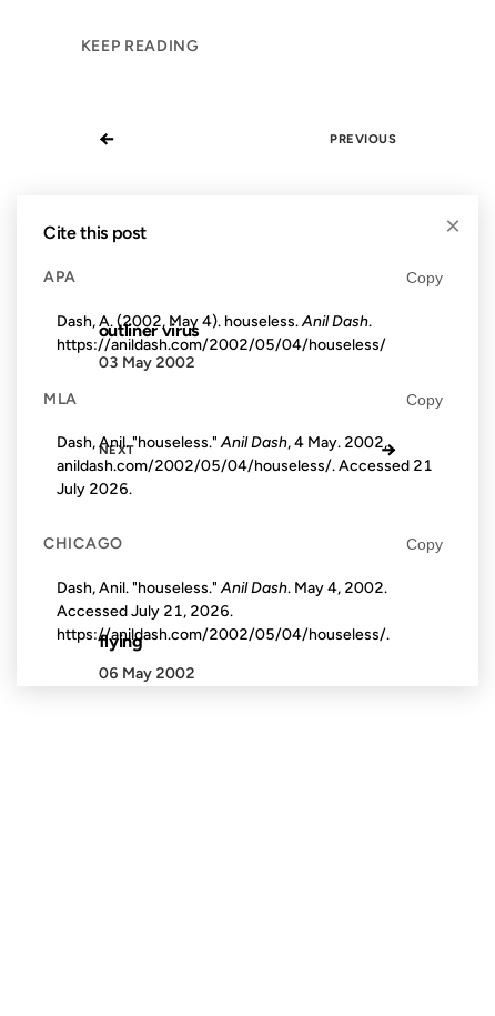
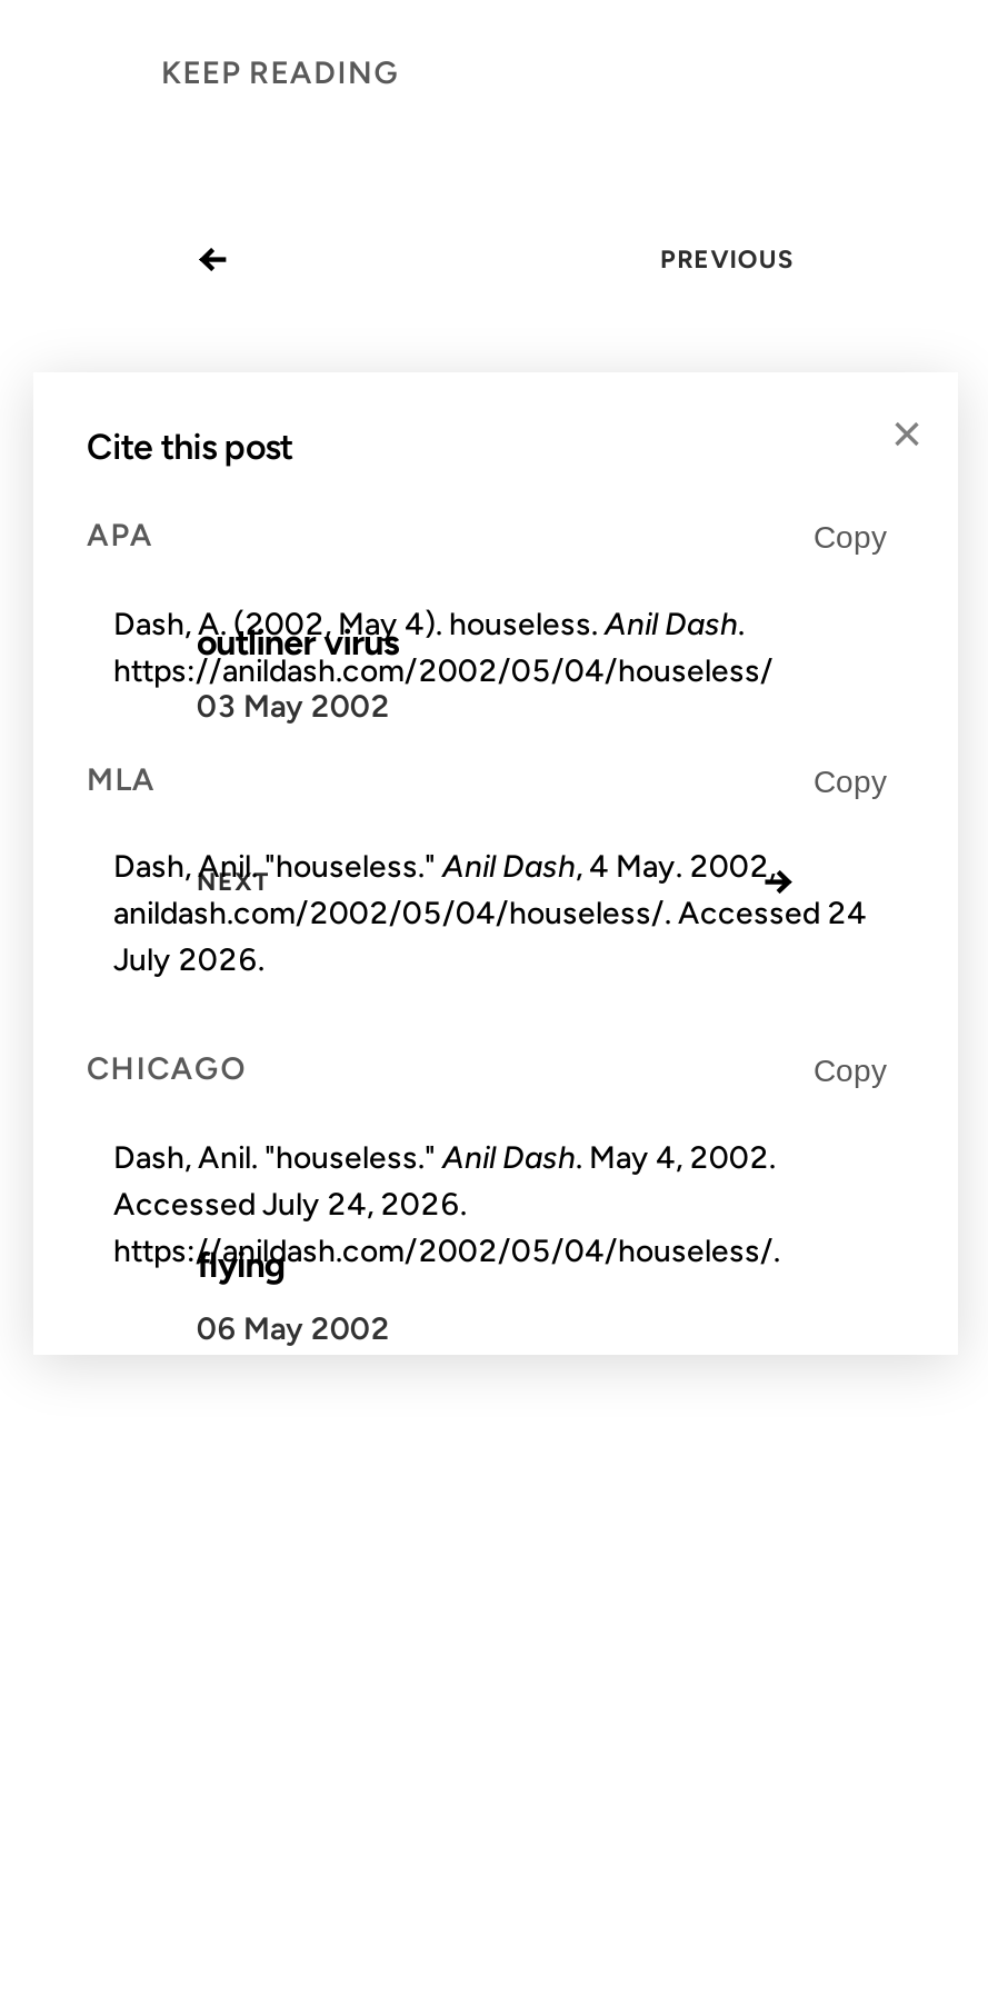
- anildash.com/2002/05/04/houseless/. Accessed 21
+ anildash.com/2002/05/04/houseless/. Accessed 24

- Accessed July 21, 2026.
+ Accessed July 24, 2026.
